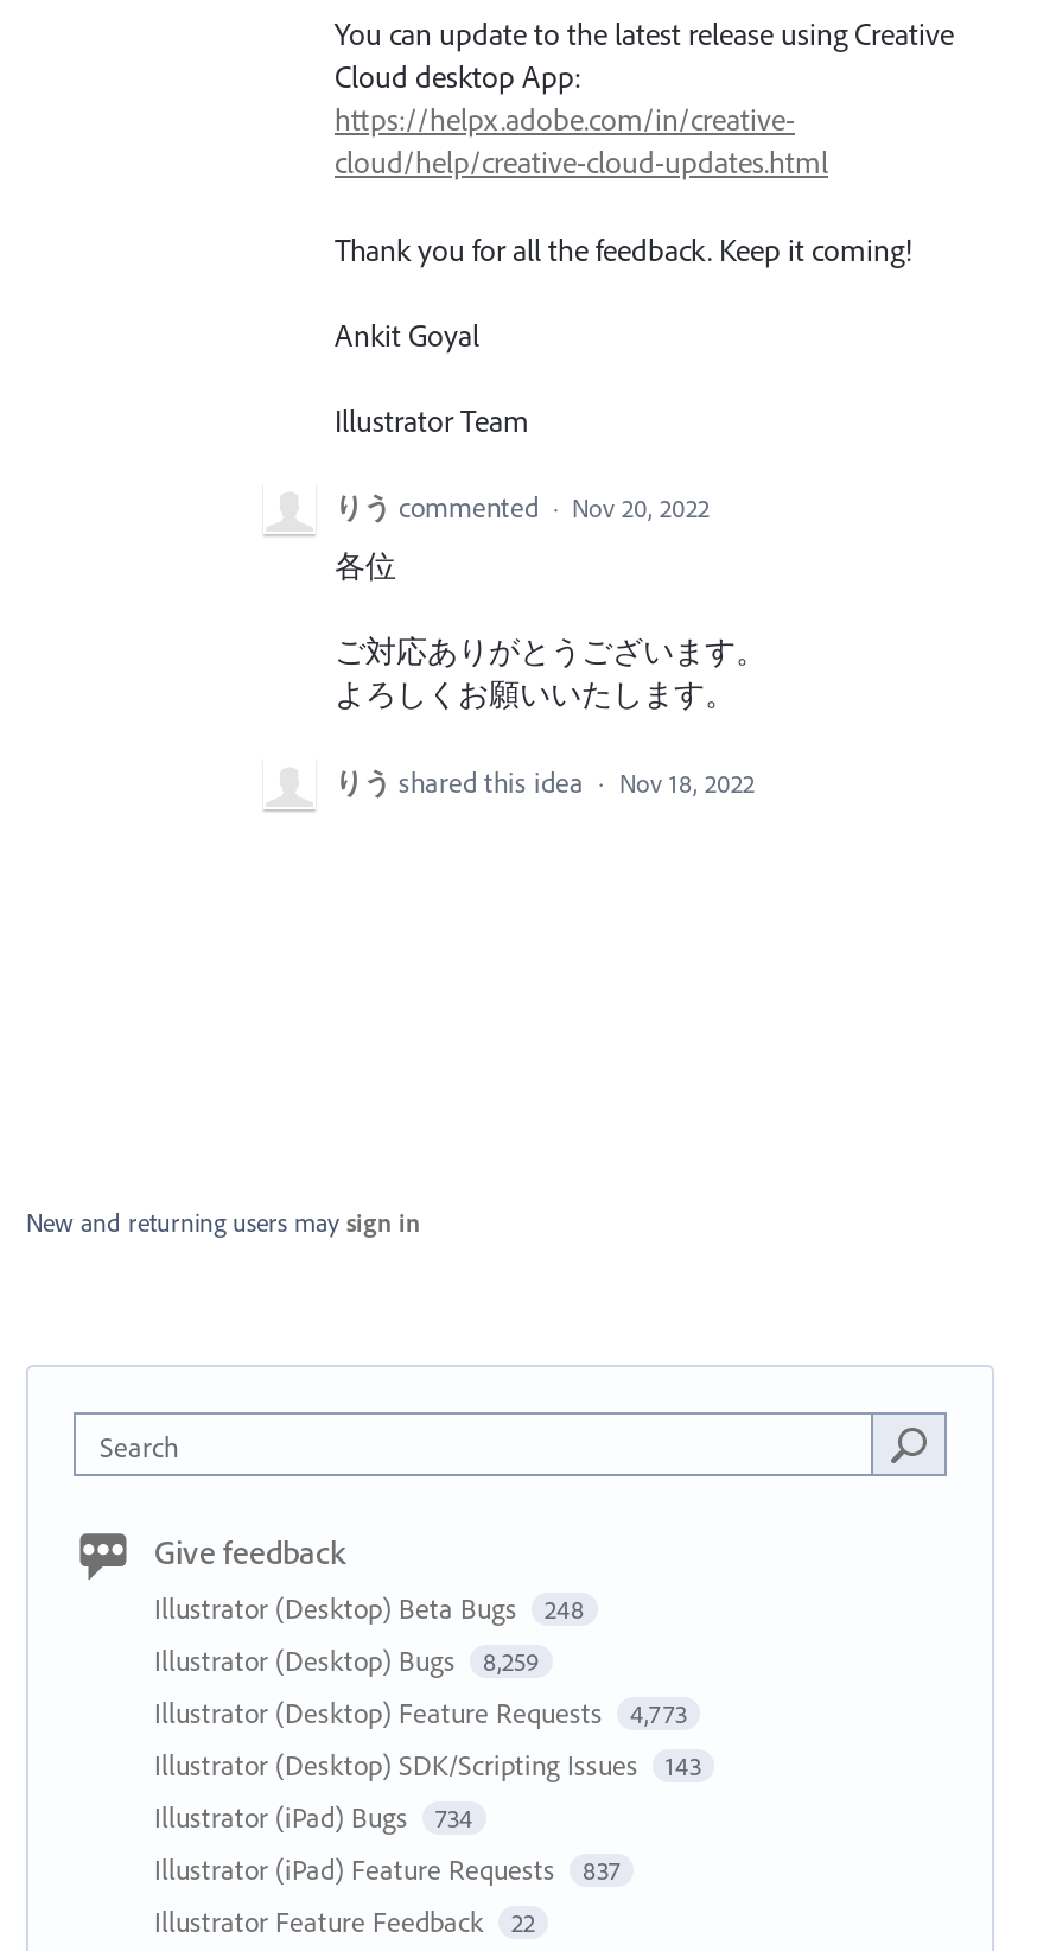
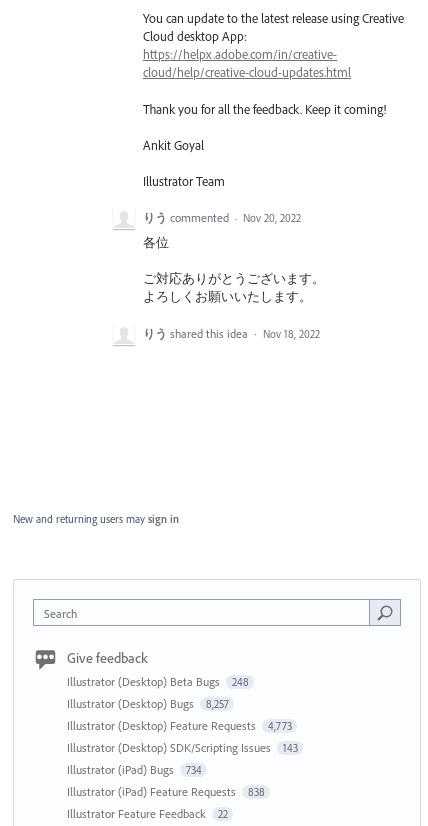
- Illustrator (Desktop) Bugs 8,259
+ Illustrator (Desktop) Bugs 8,257

- Illustrator (iPad) Feature Requests 837
+ Illustrator (iPad) Feature Requests 838
